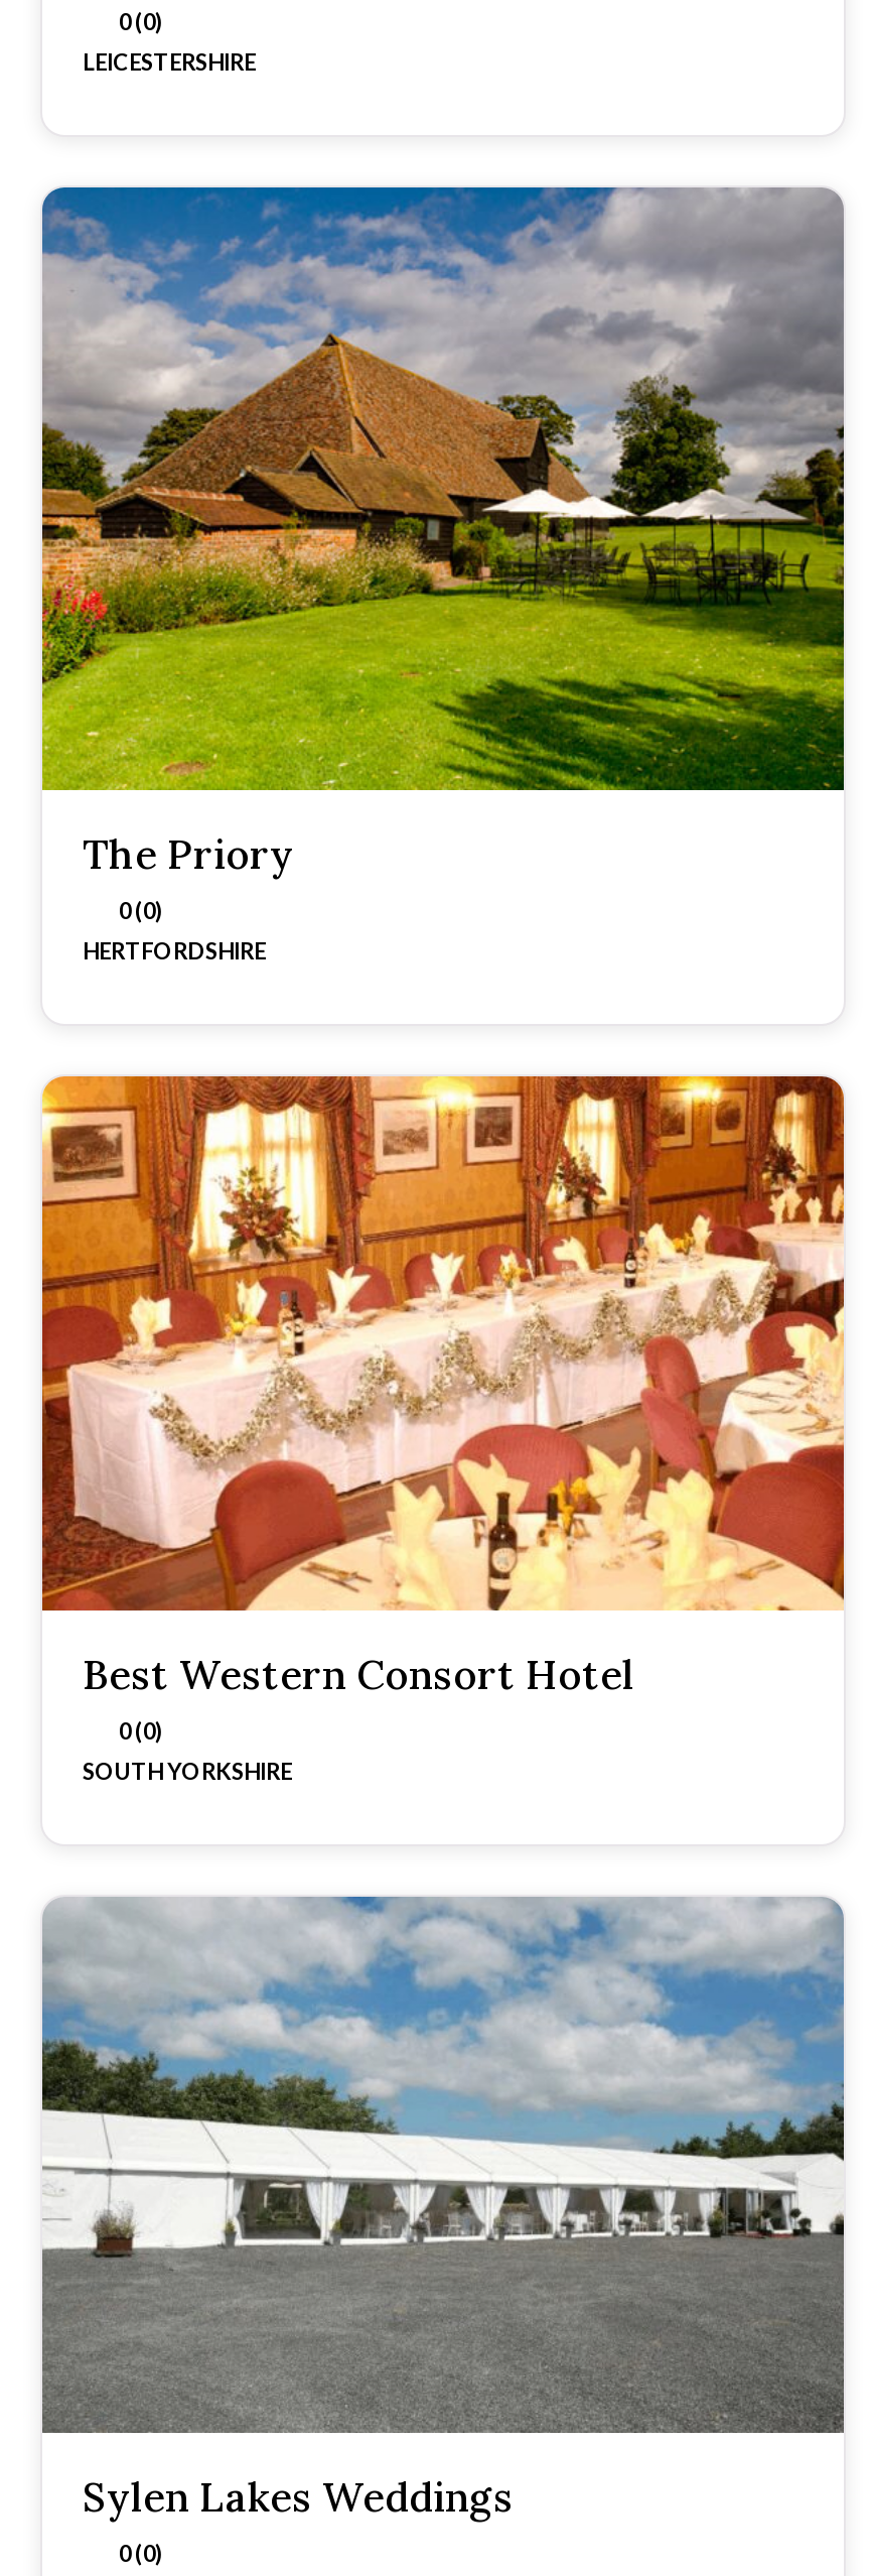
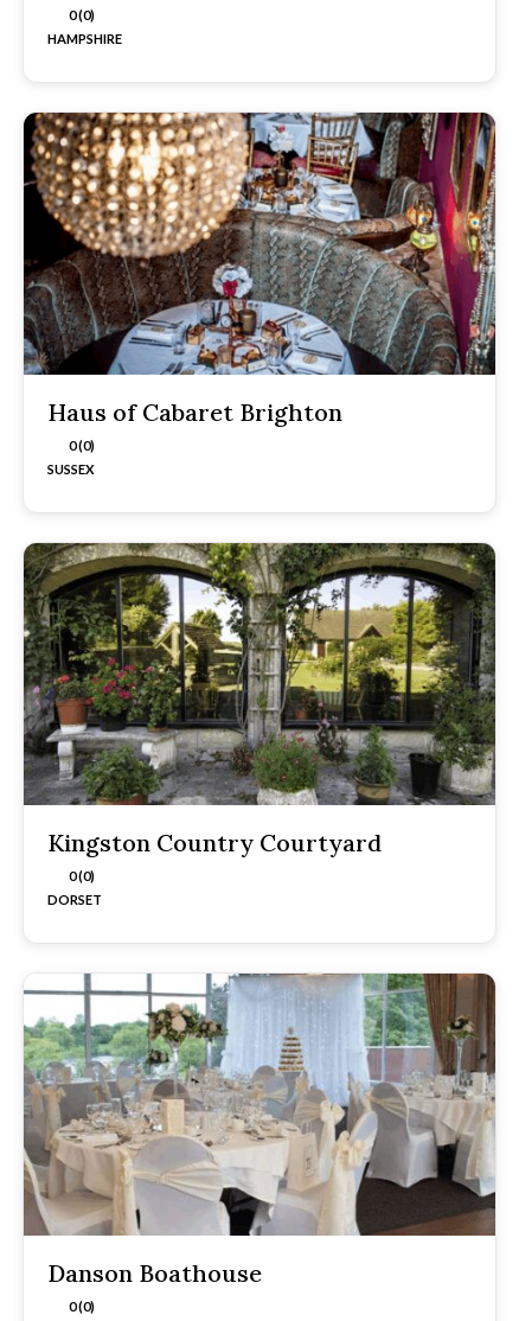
- LEICESTERSHIRE
+ HAMPSHIRE

- [image]
- The Priory
+ [image]
+ Haus of Cabaret Brighton

- HERTFORDSHIRE
+ SUSSEX

- [image]
- Best Western Consort Hotel
+ [image]
+ Kingston Country Courtyard

- SOUTH YORKSHIRE
+ DORSET

- [image]
- Sylen Lakes Weddings
+ [image]
+ Danson Boathouse
